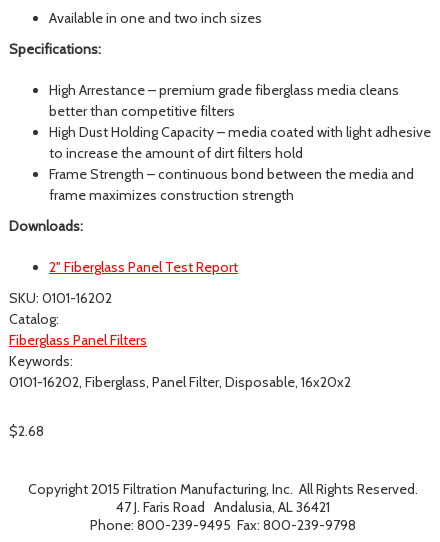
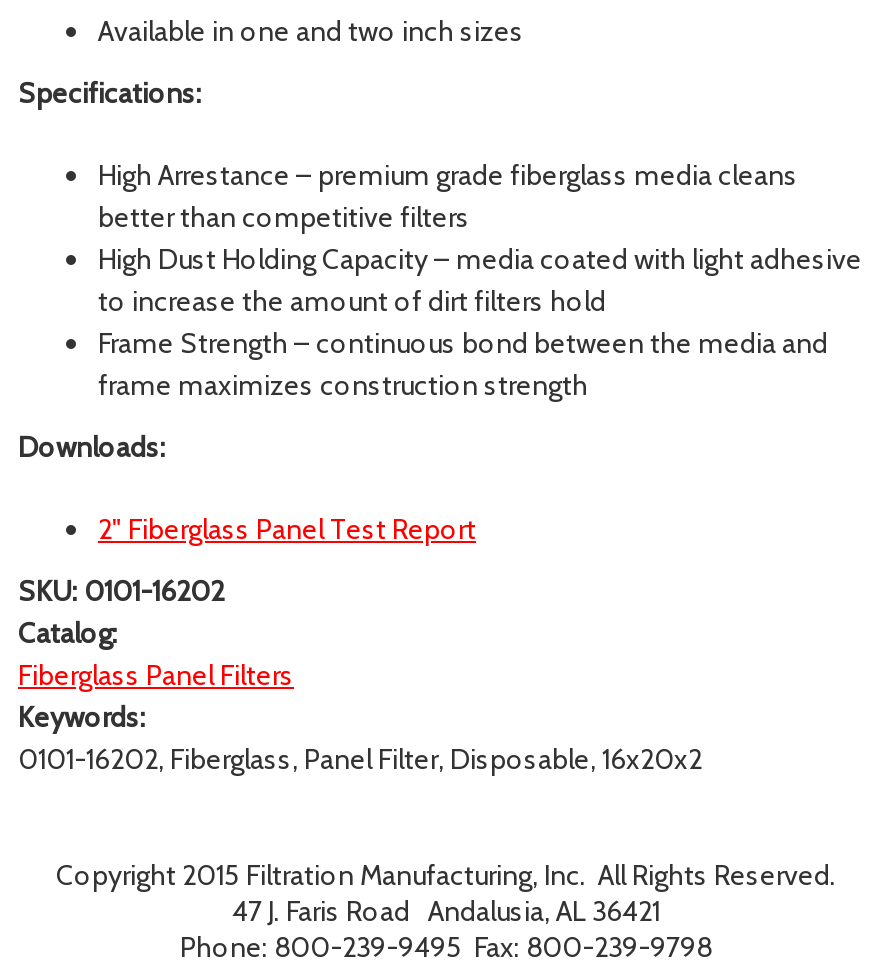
- $2.68
